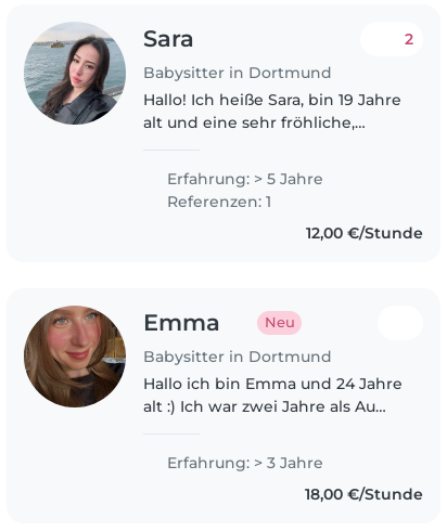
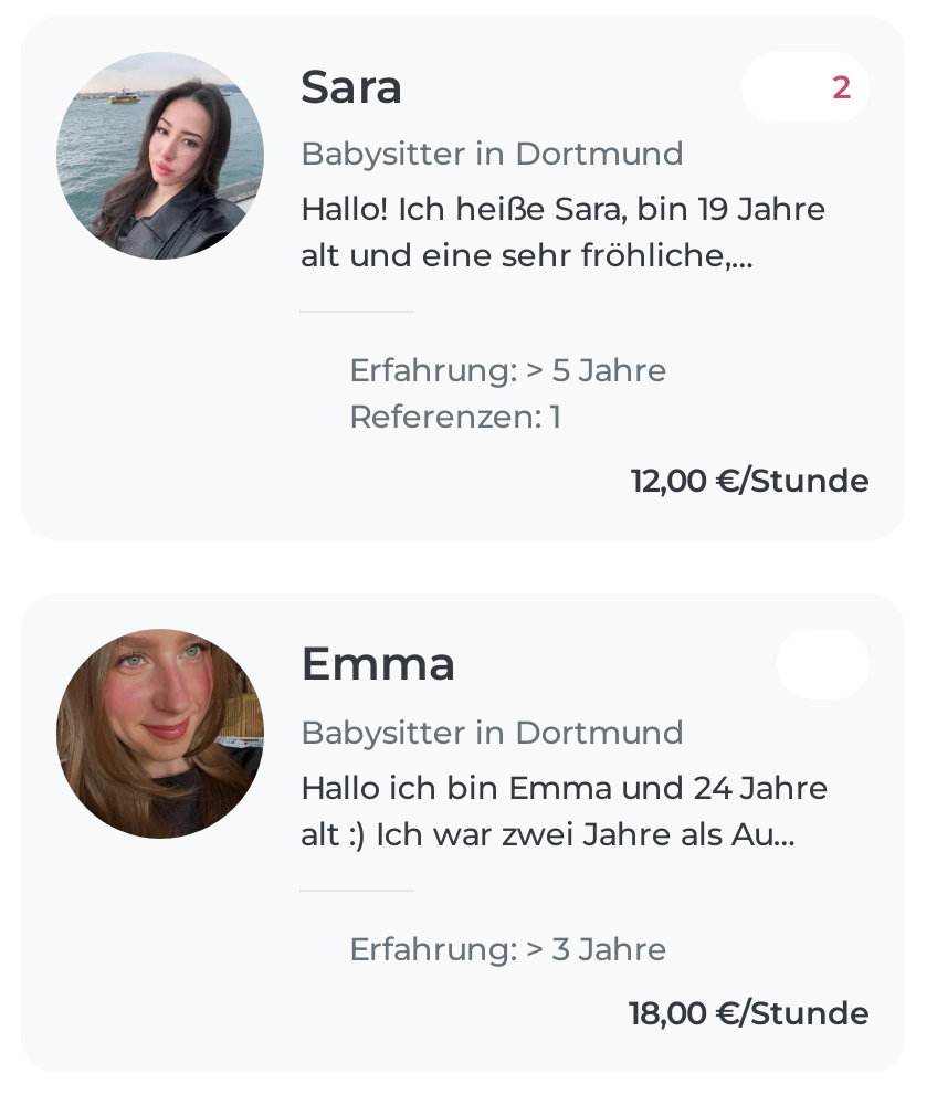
- Neu
